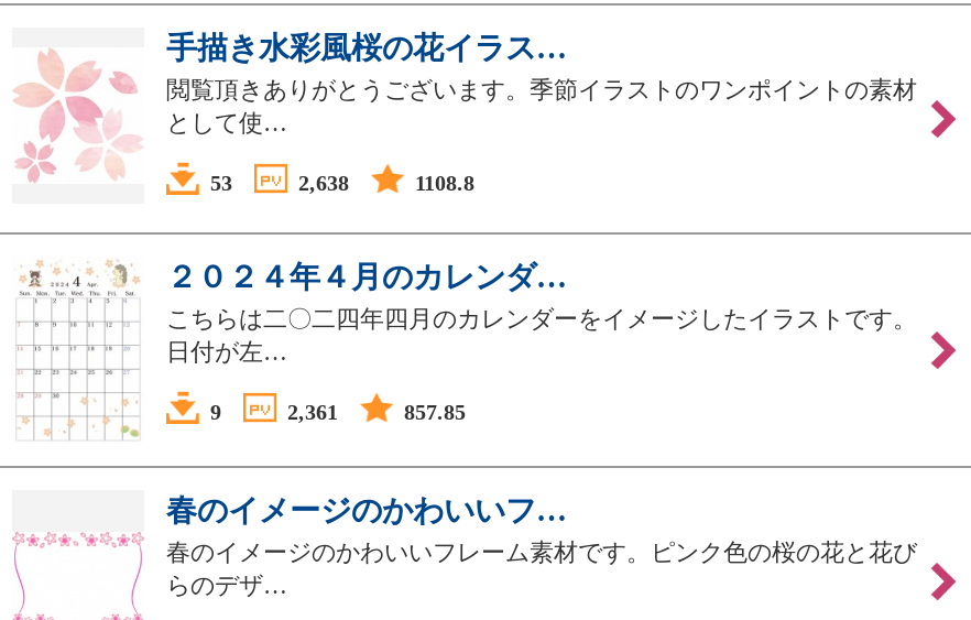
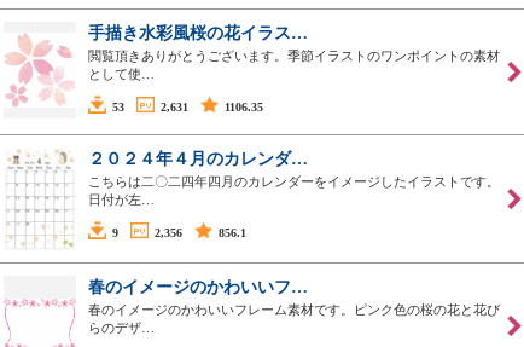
- 2,638
+ 2,631

- 1108.8
+ 1106.35

- 2,361
+ 2,356

- 857.85
+ 856.1
